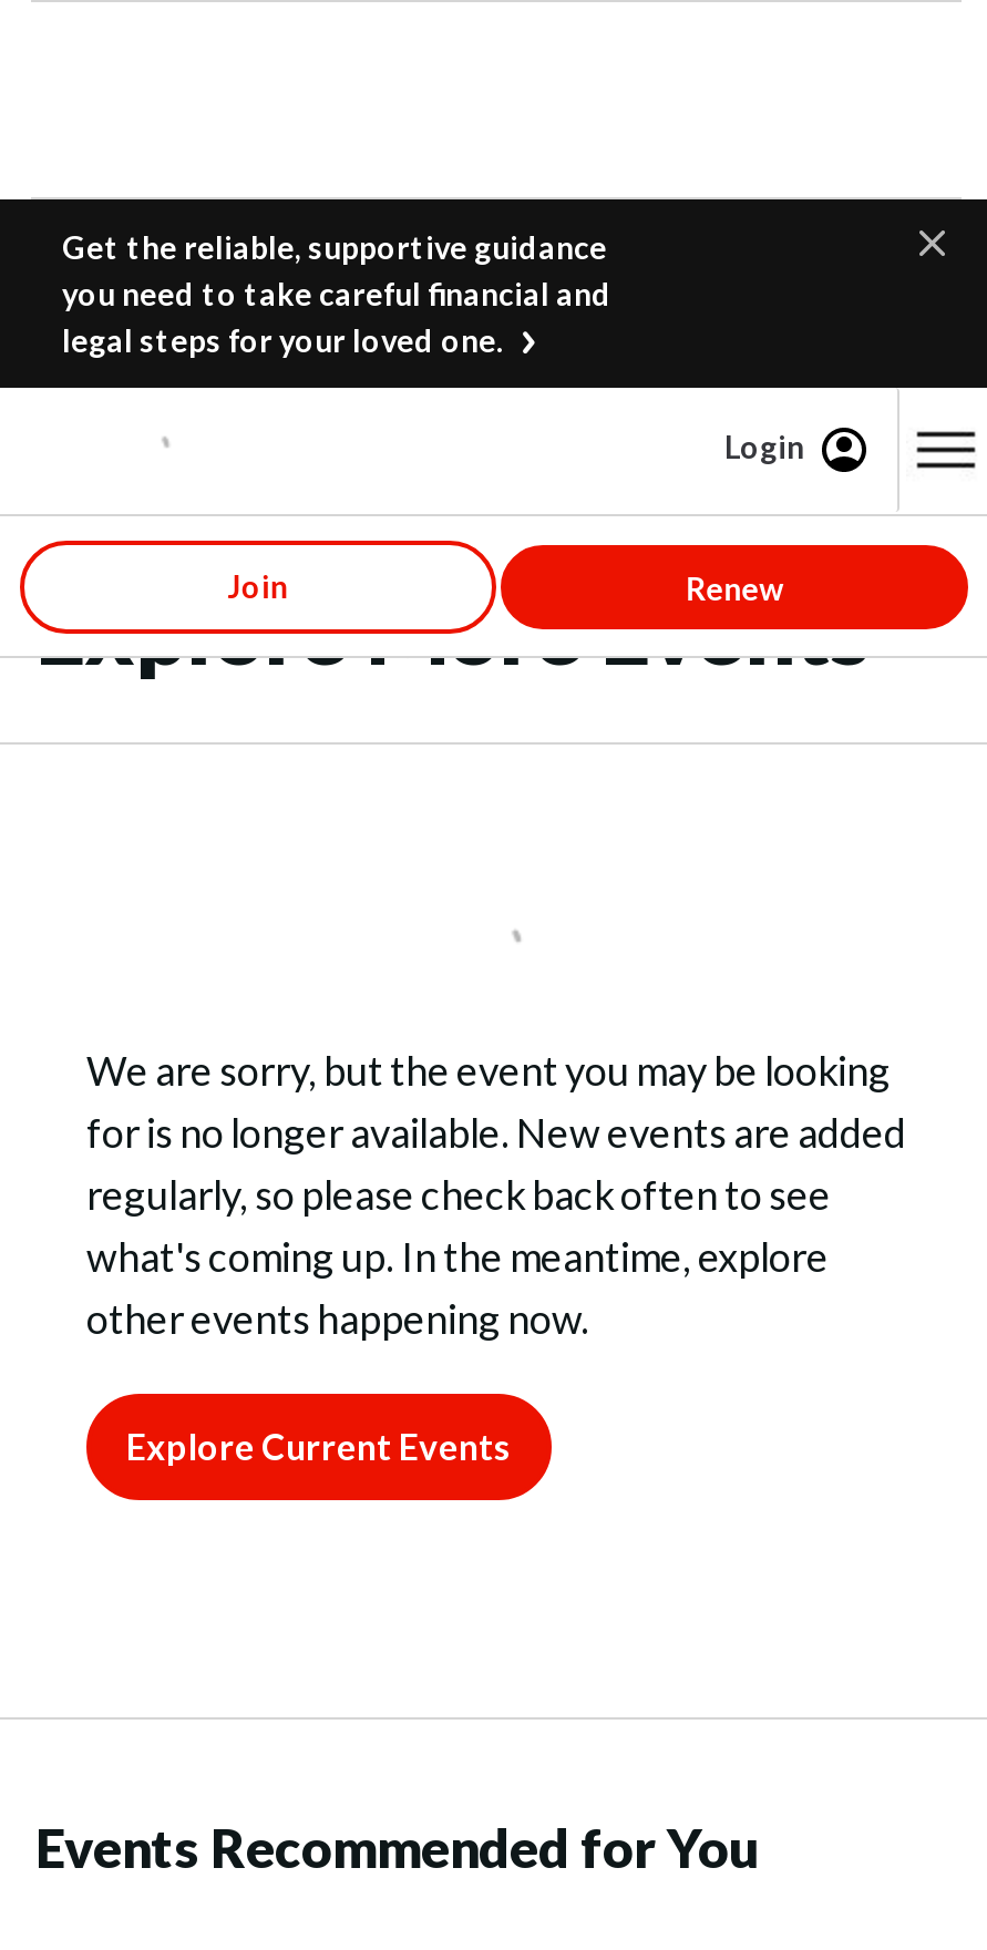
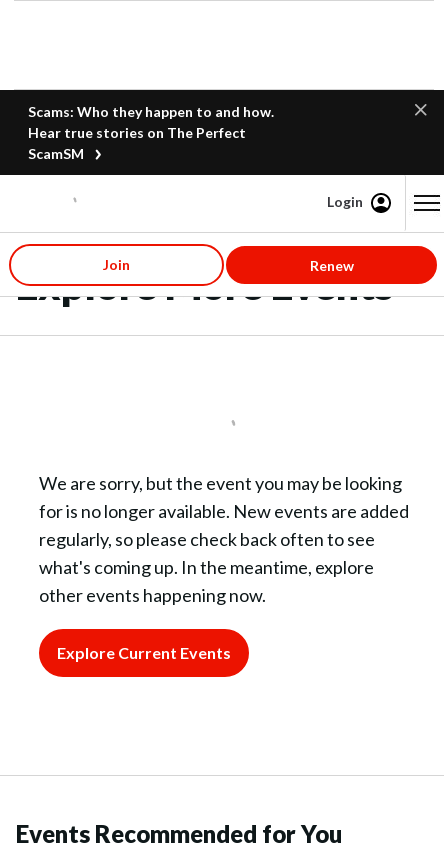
- Get the reliable, supportive guidance
- you need to take careful financial and
- legal steps for your loved one.
+ Scams: Who they happen to and how.
+ Hear true stories on The Perfect
+ ScamSM
